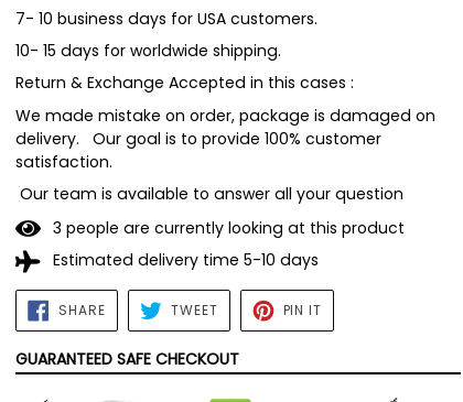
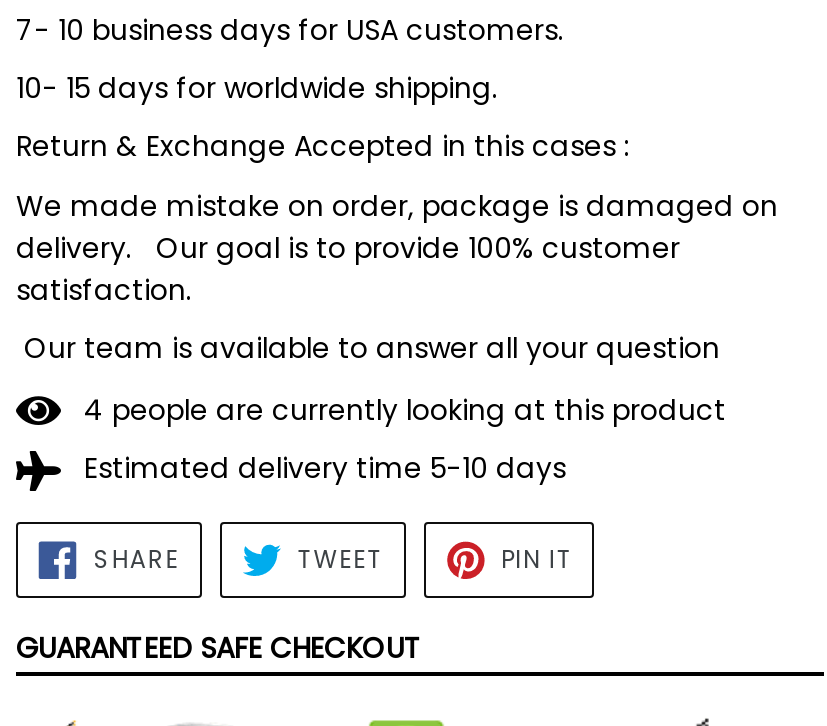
- 3 people are currently looking at this product
+ 4 people are currently looking at this product
